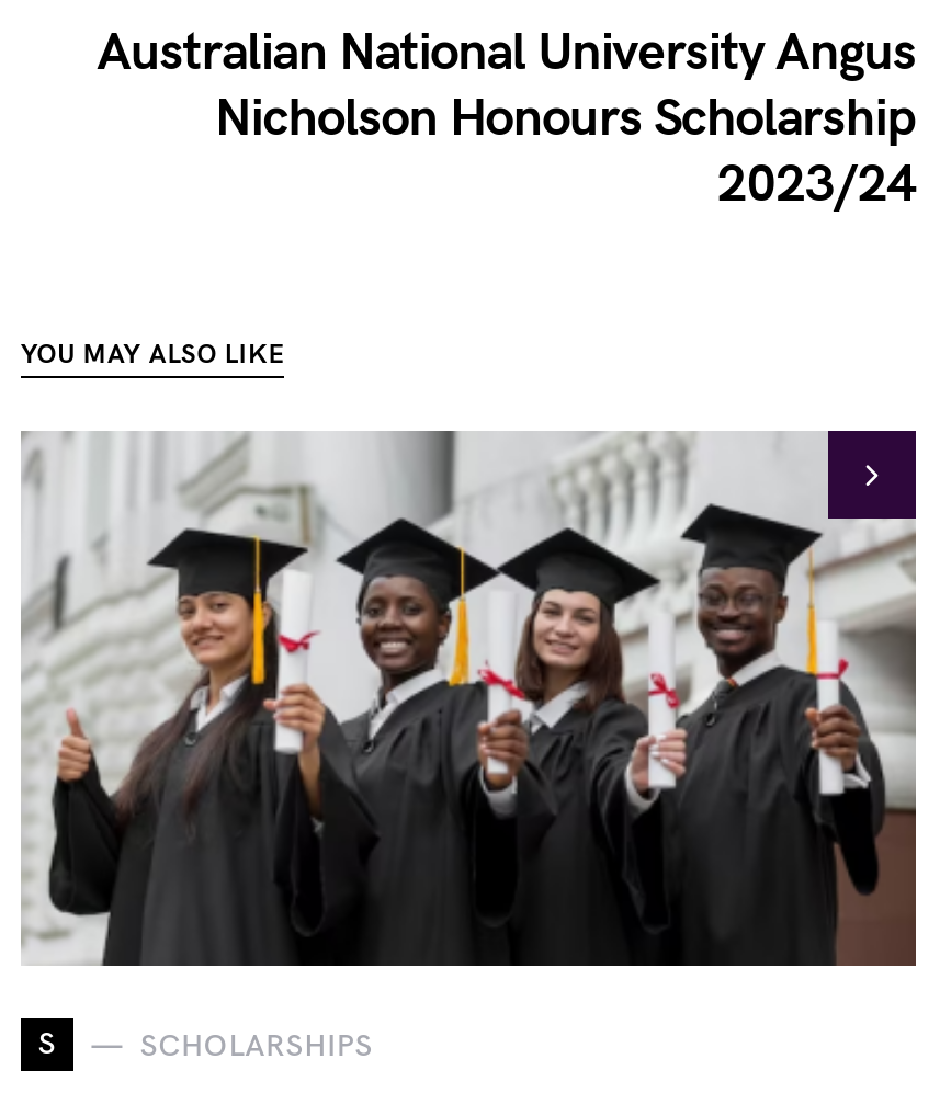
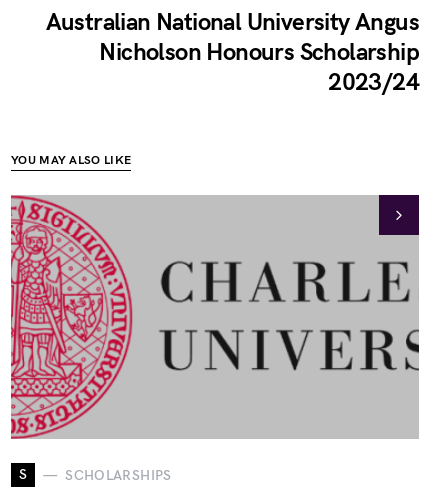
- [image]
+ [image]
